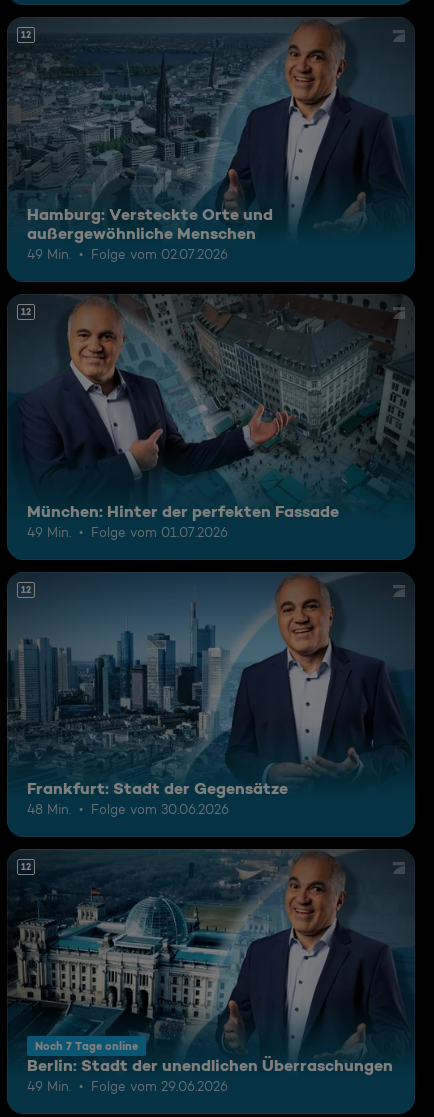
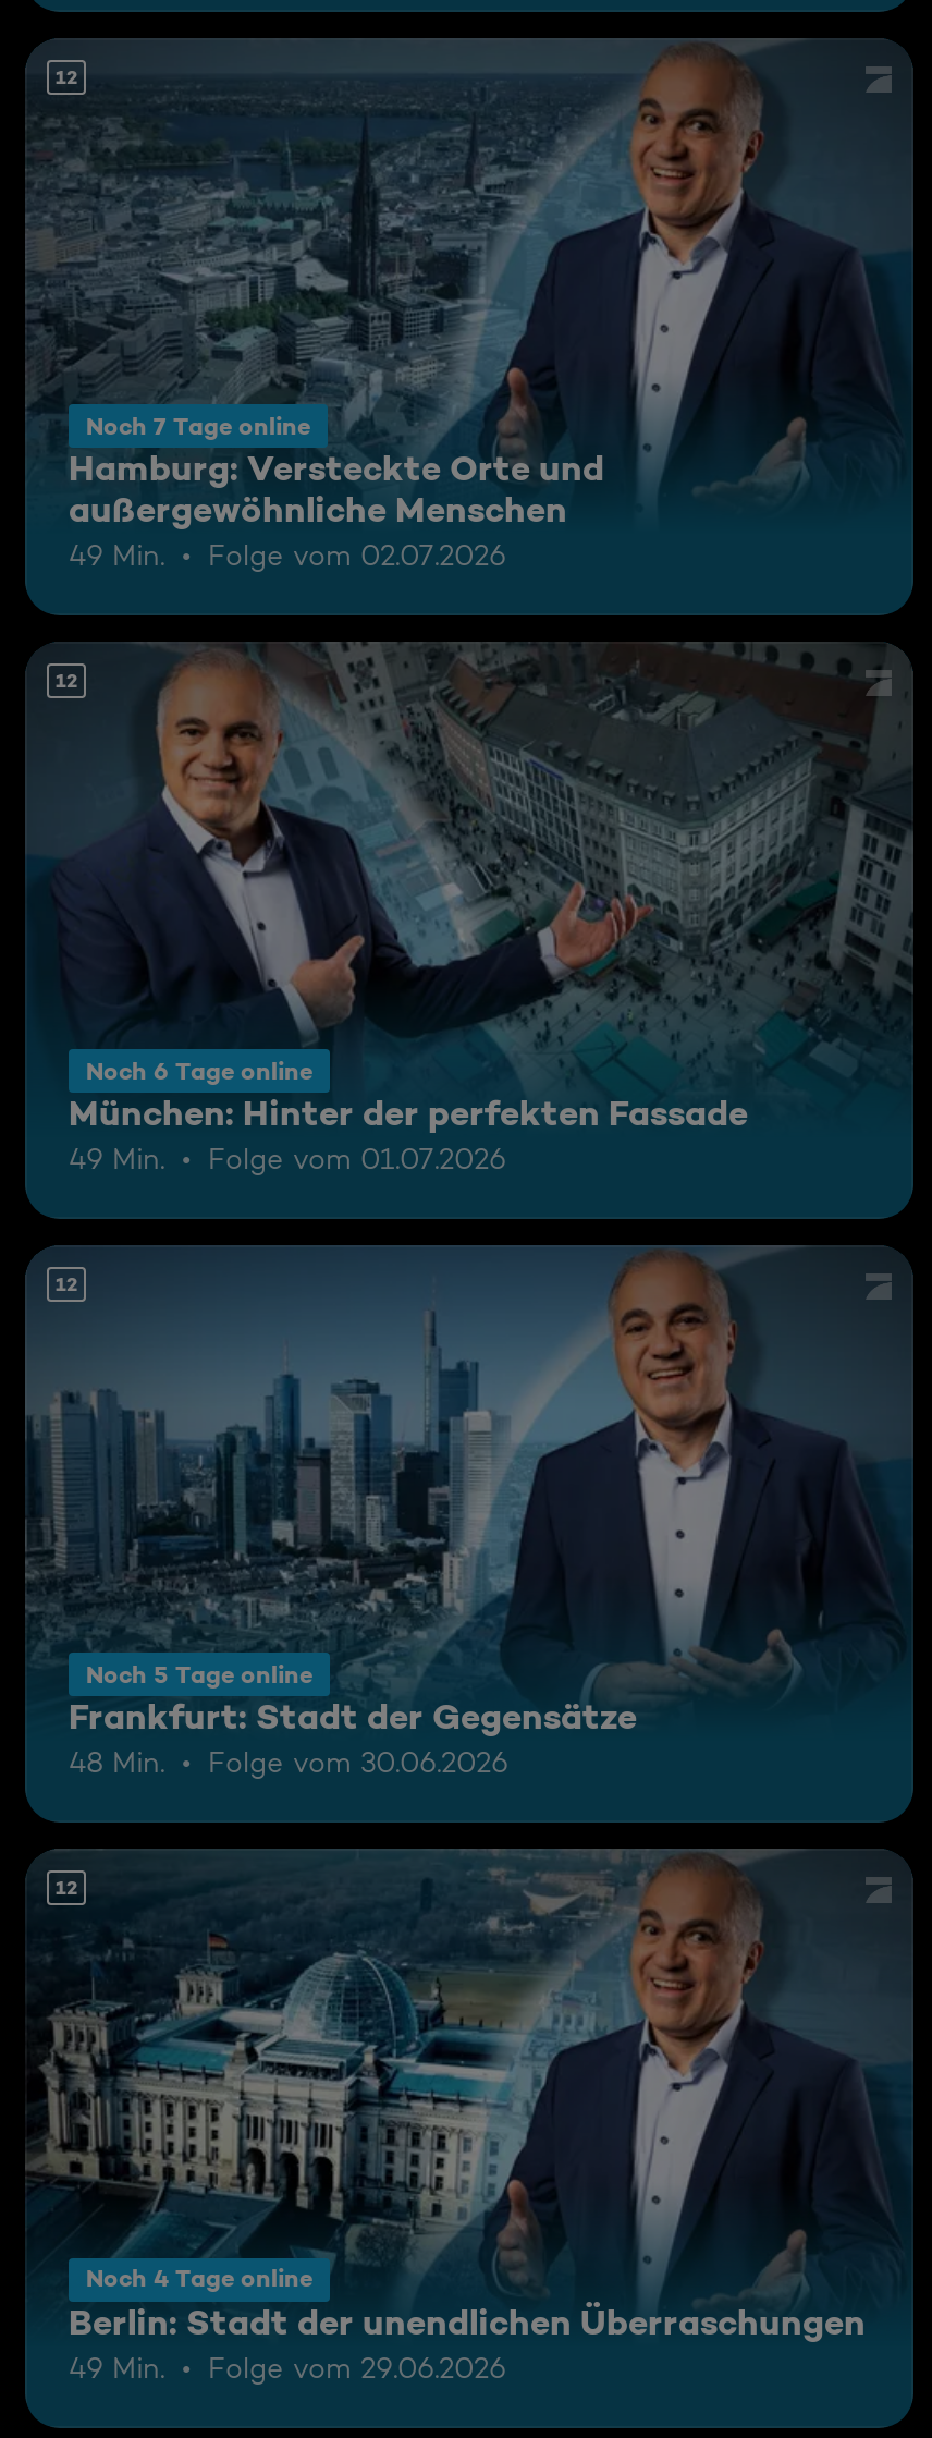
+ Noch 6 Tage online

+ Noch 5 Tage online

+ Noch 4 Tage online

moved up: Noch 7 Tage online
